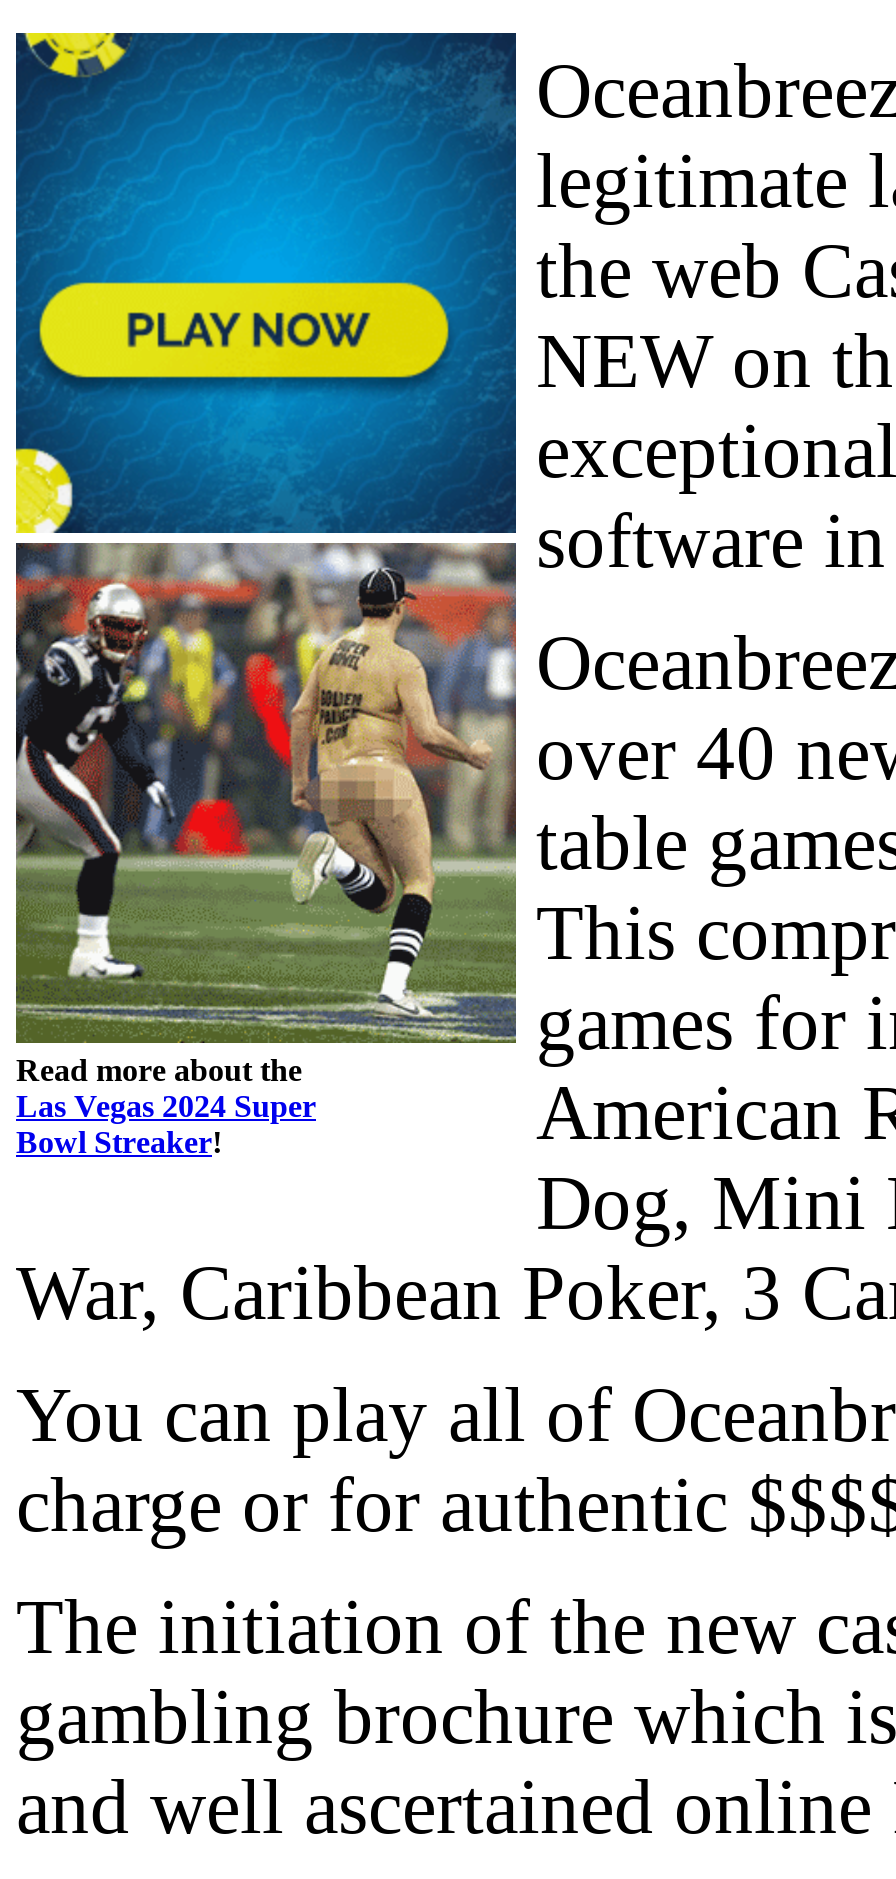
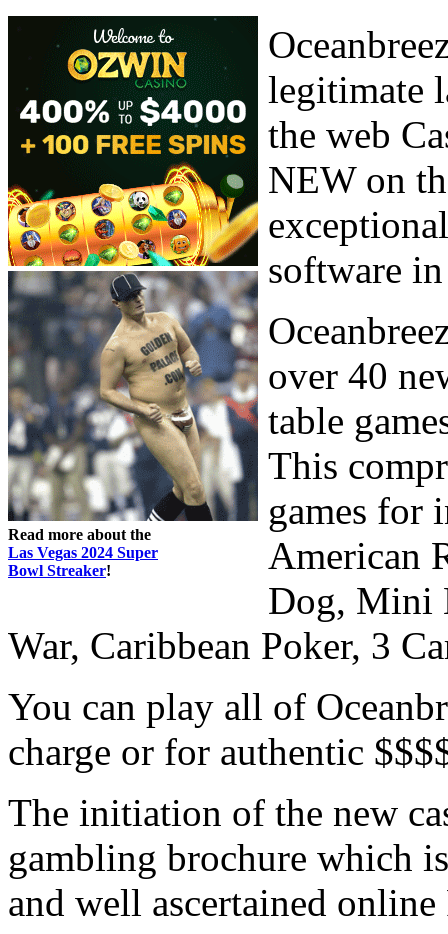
- [image]
+ [image]
